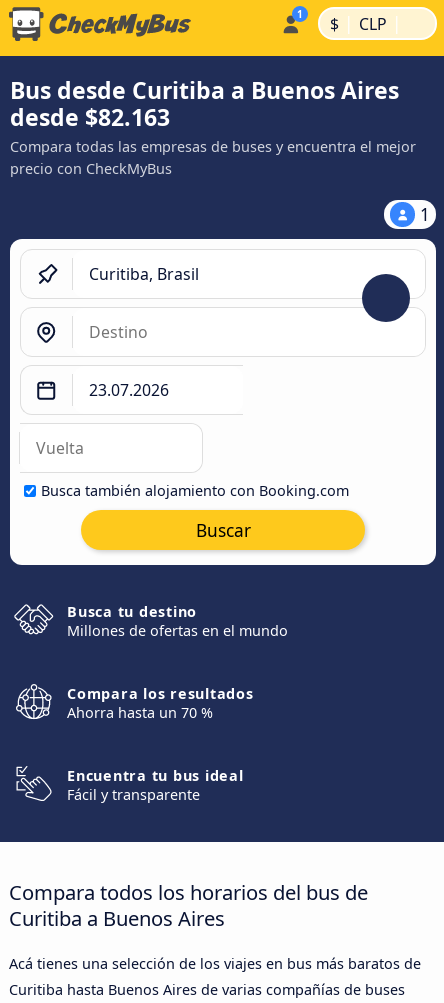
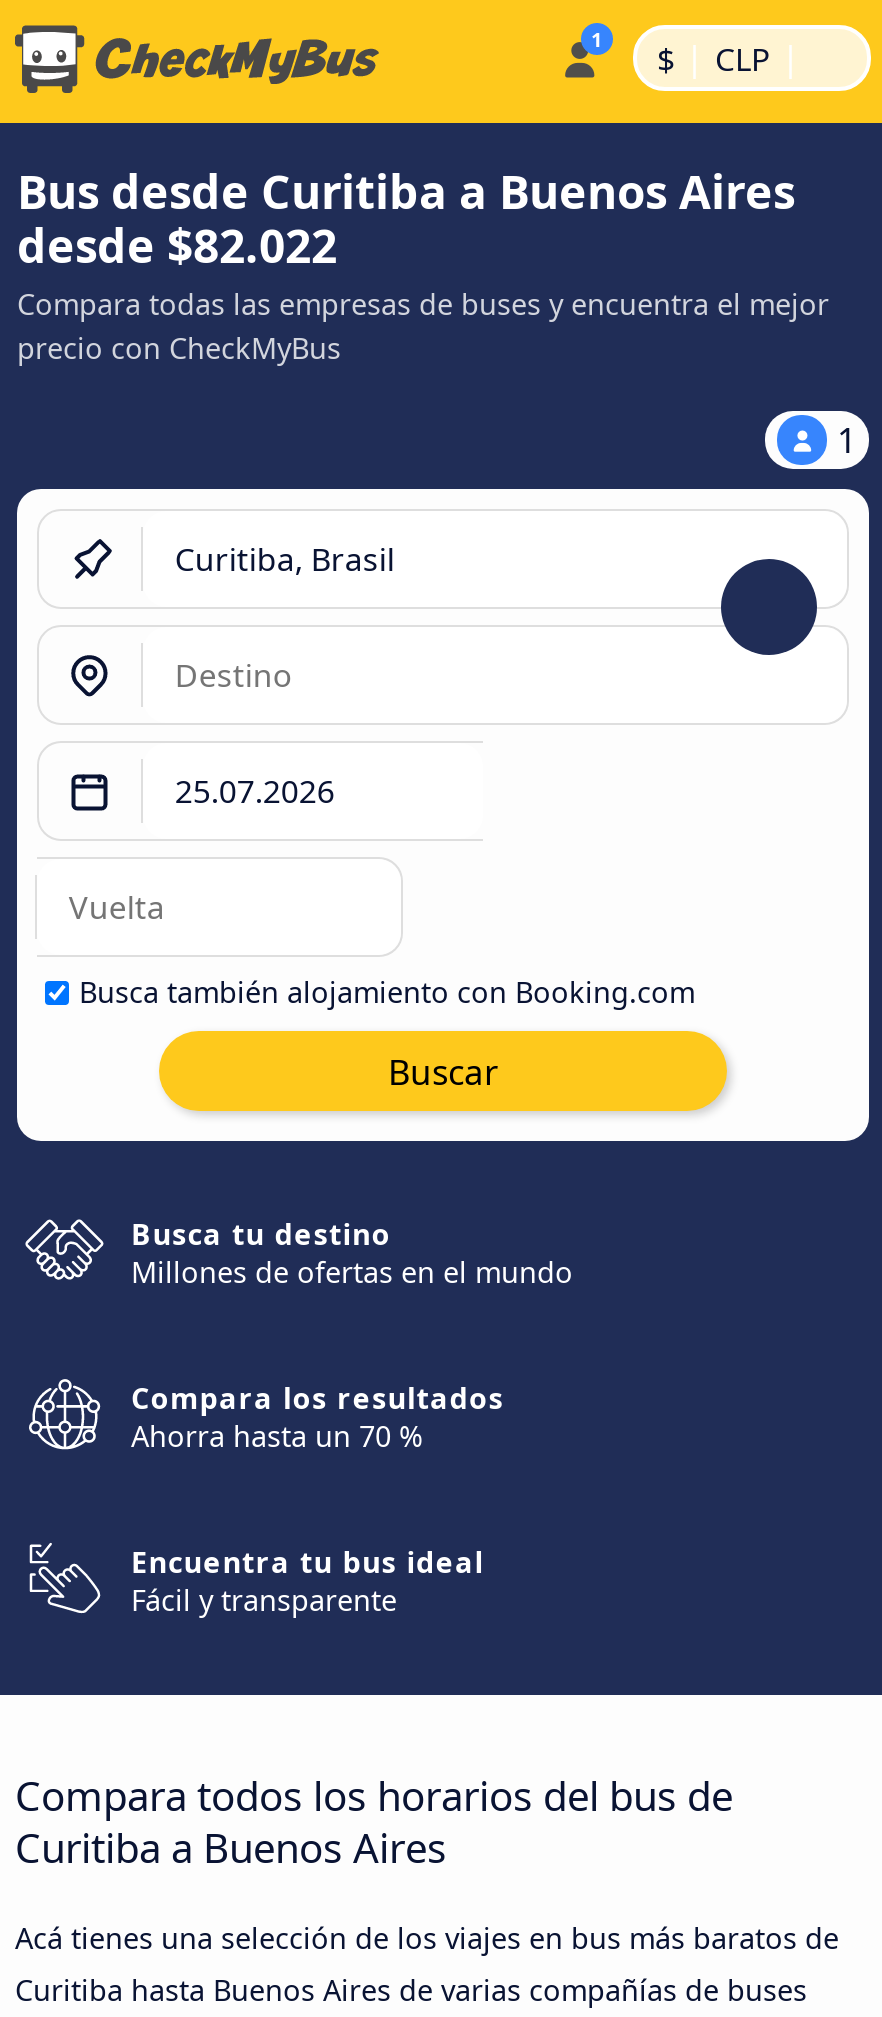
- desde $82.163
+ desde $82.022
